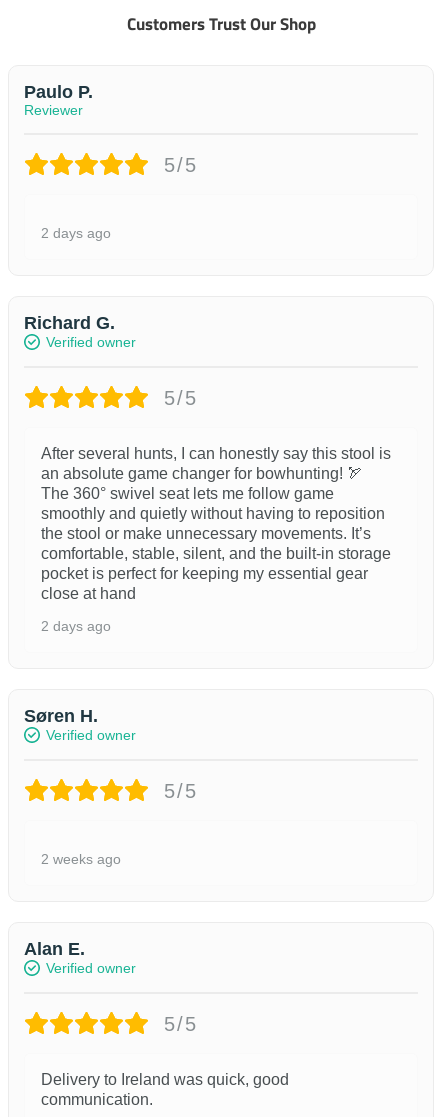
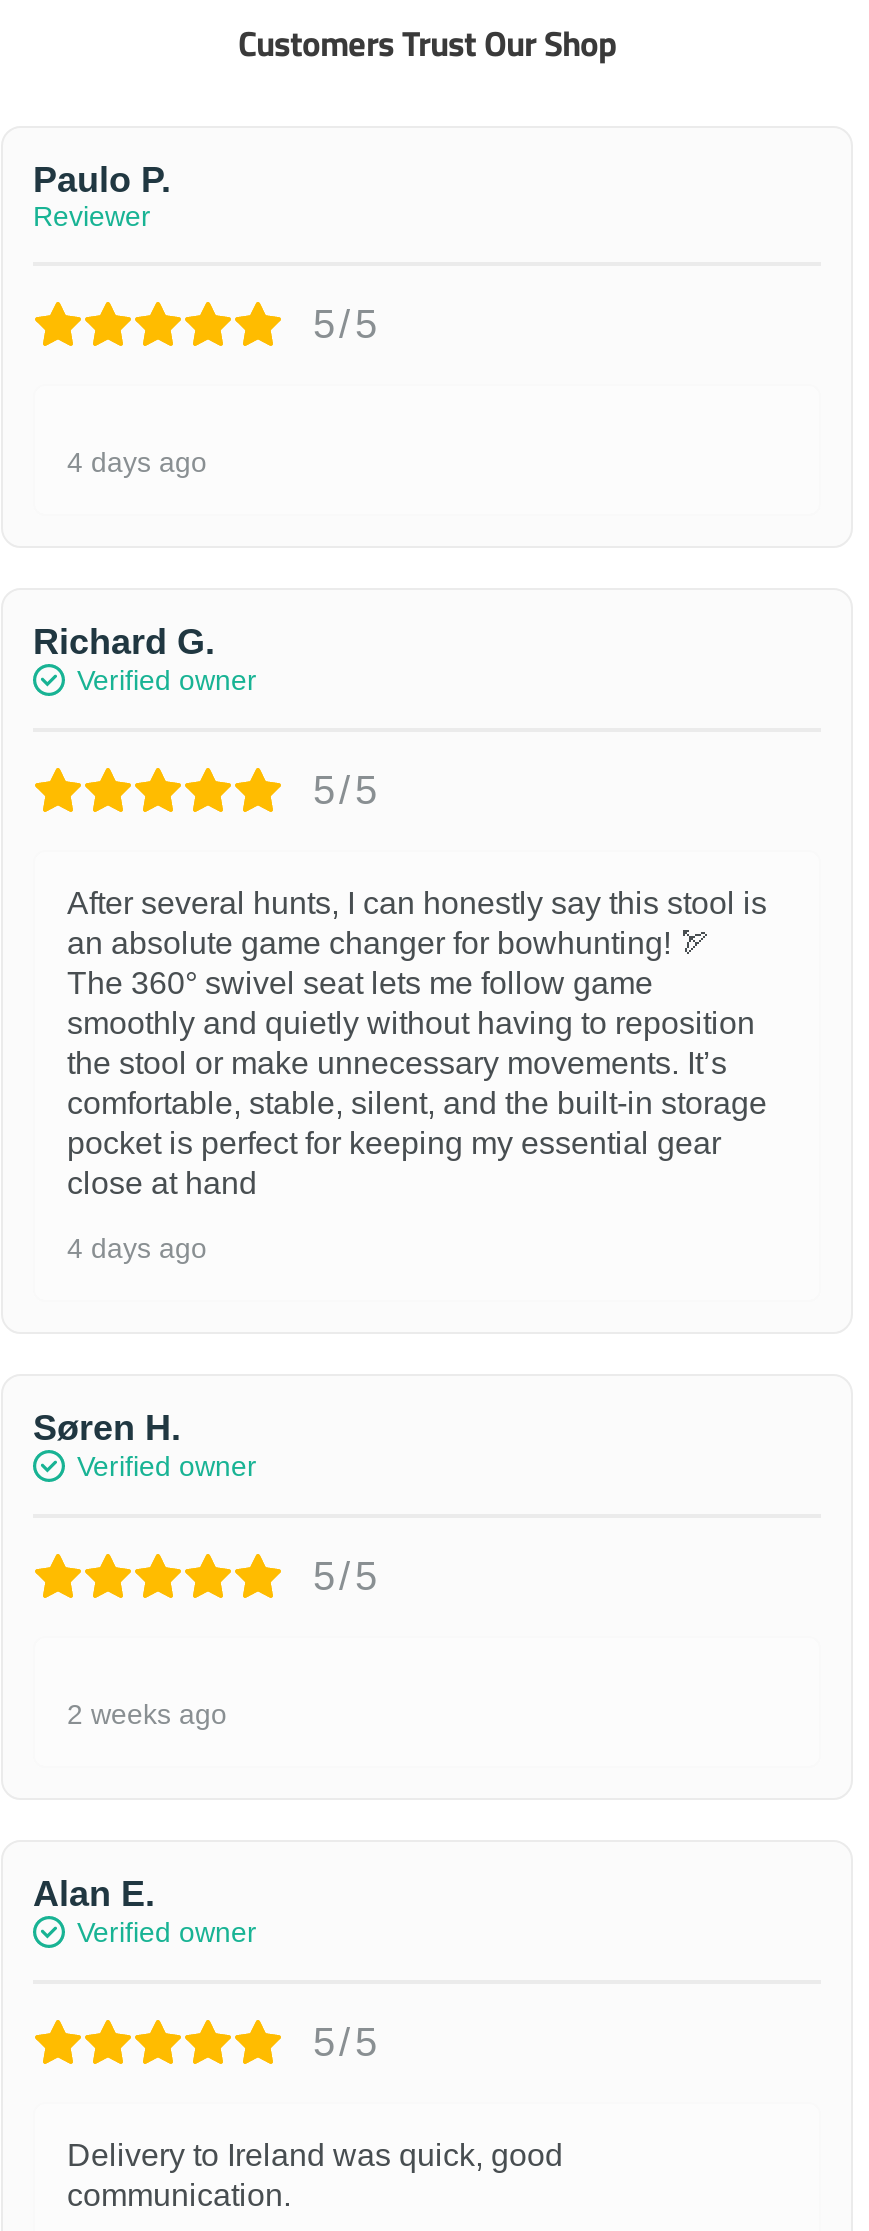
- 2 days ago
+ 4 days ago

- 2 days ago
+ 4 days ago
